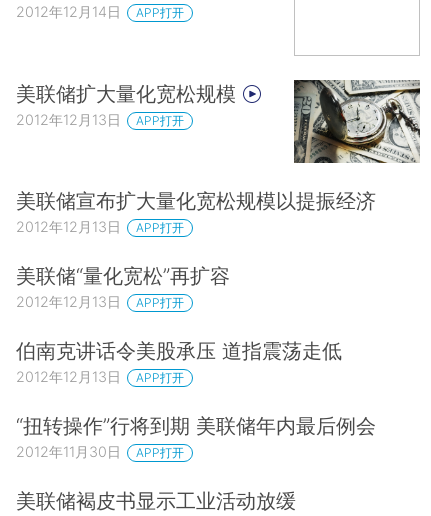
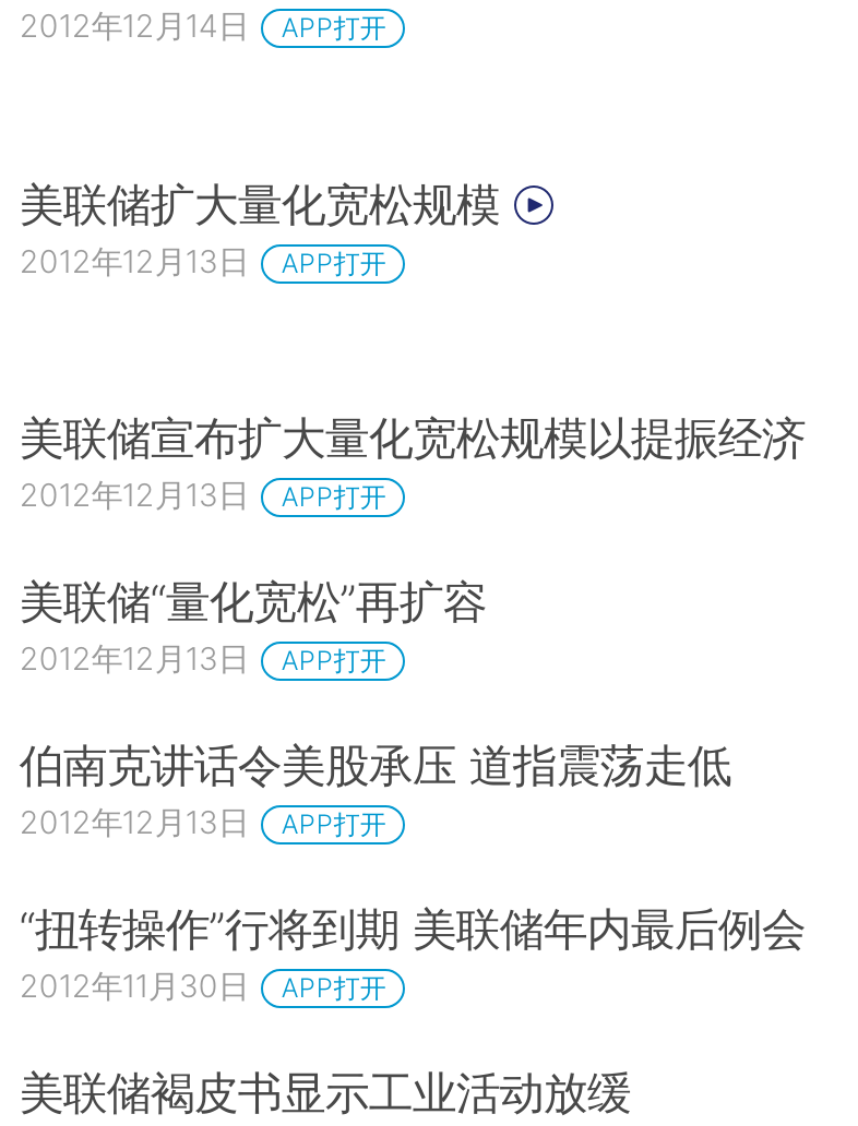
- [image]
